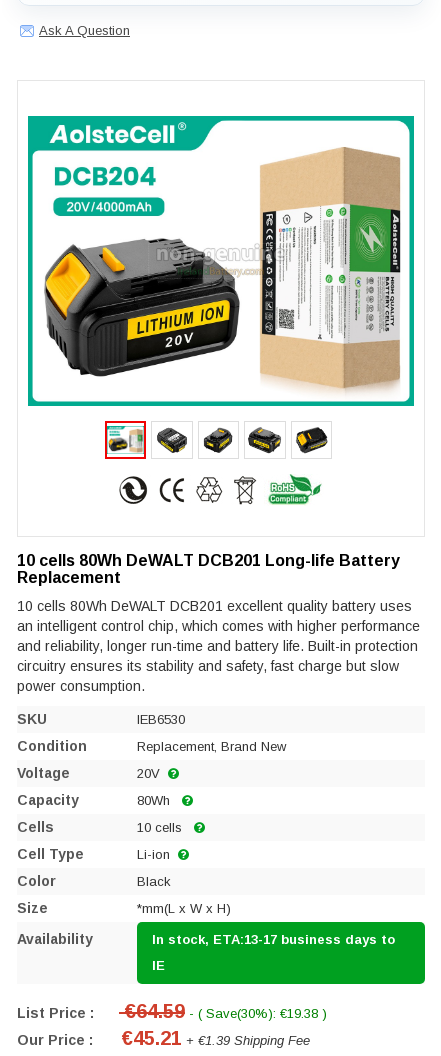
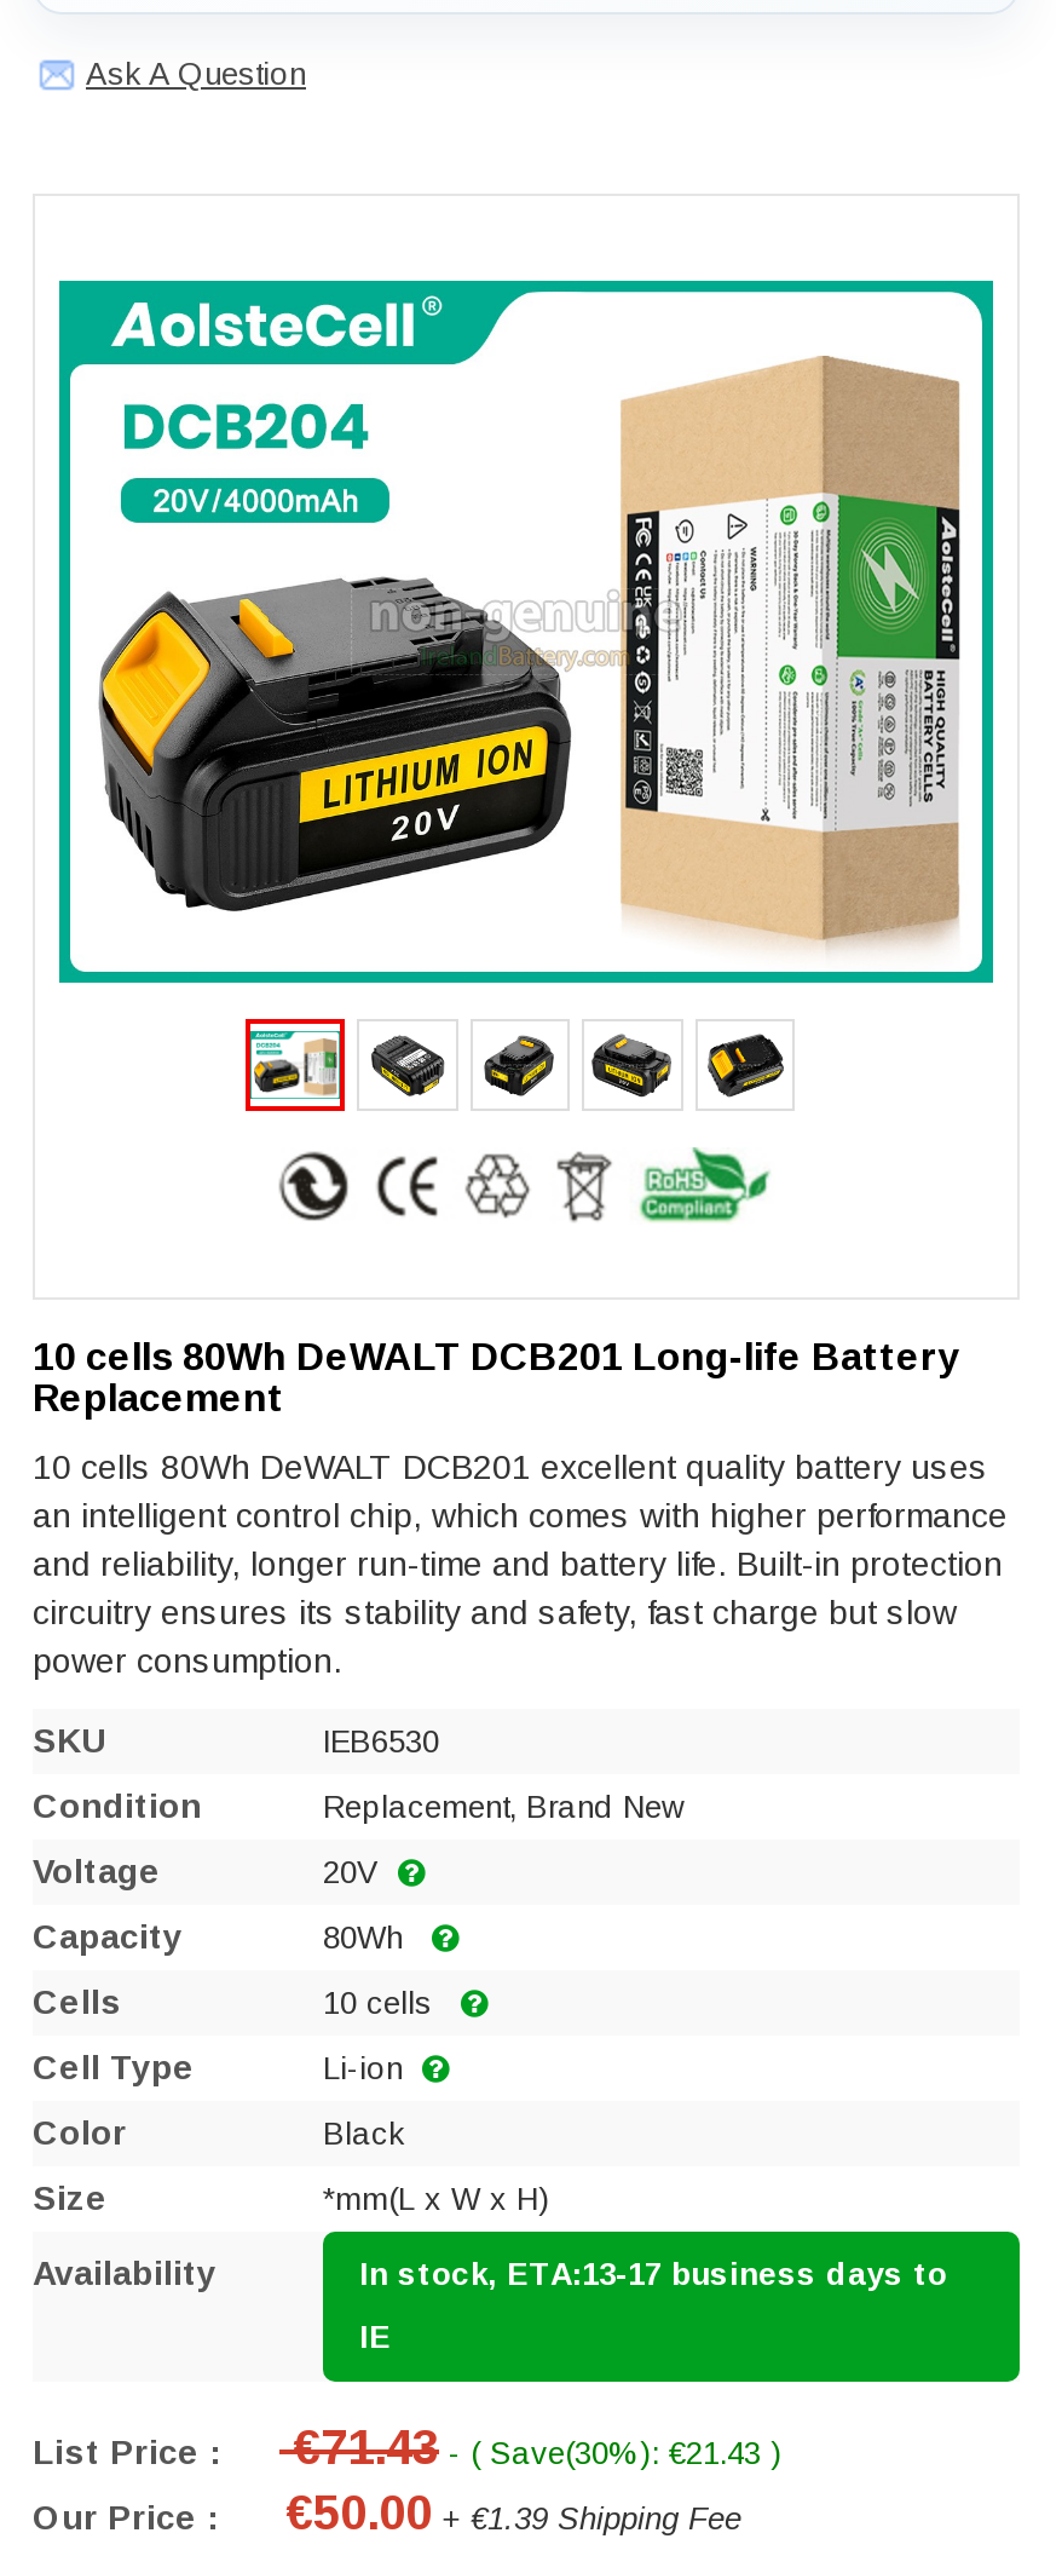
- List Price : €64.59 - ( Save(30%): €19.38 )
+ List Price : €71.43 - ( Save(30%): €21.43 )

- Our Price : €45.21 + €1.39 Shipping Fee
+ Our Price : €50.00 + €1.39 Shipping Fee
